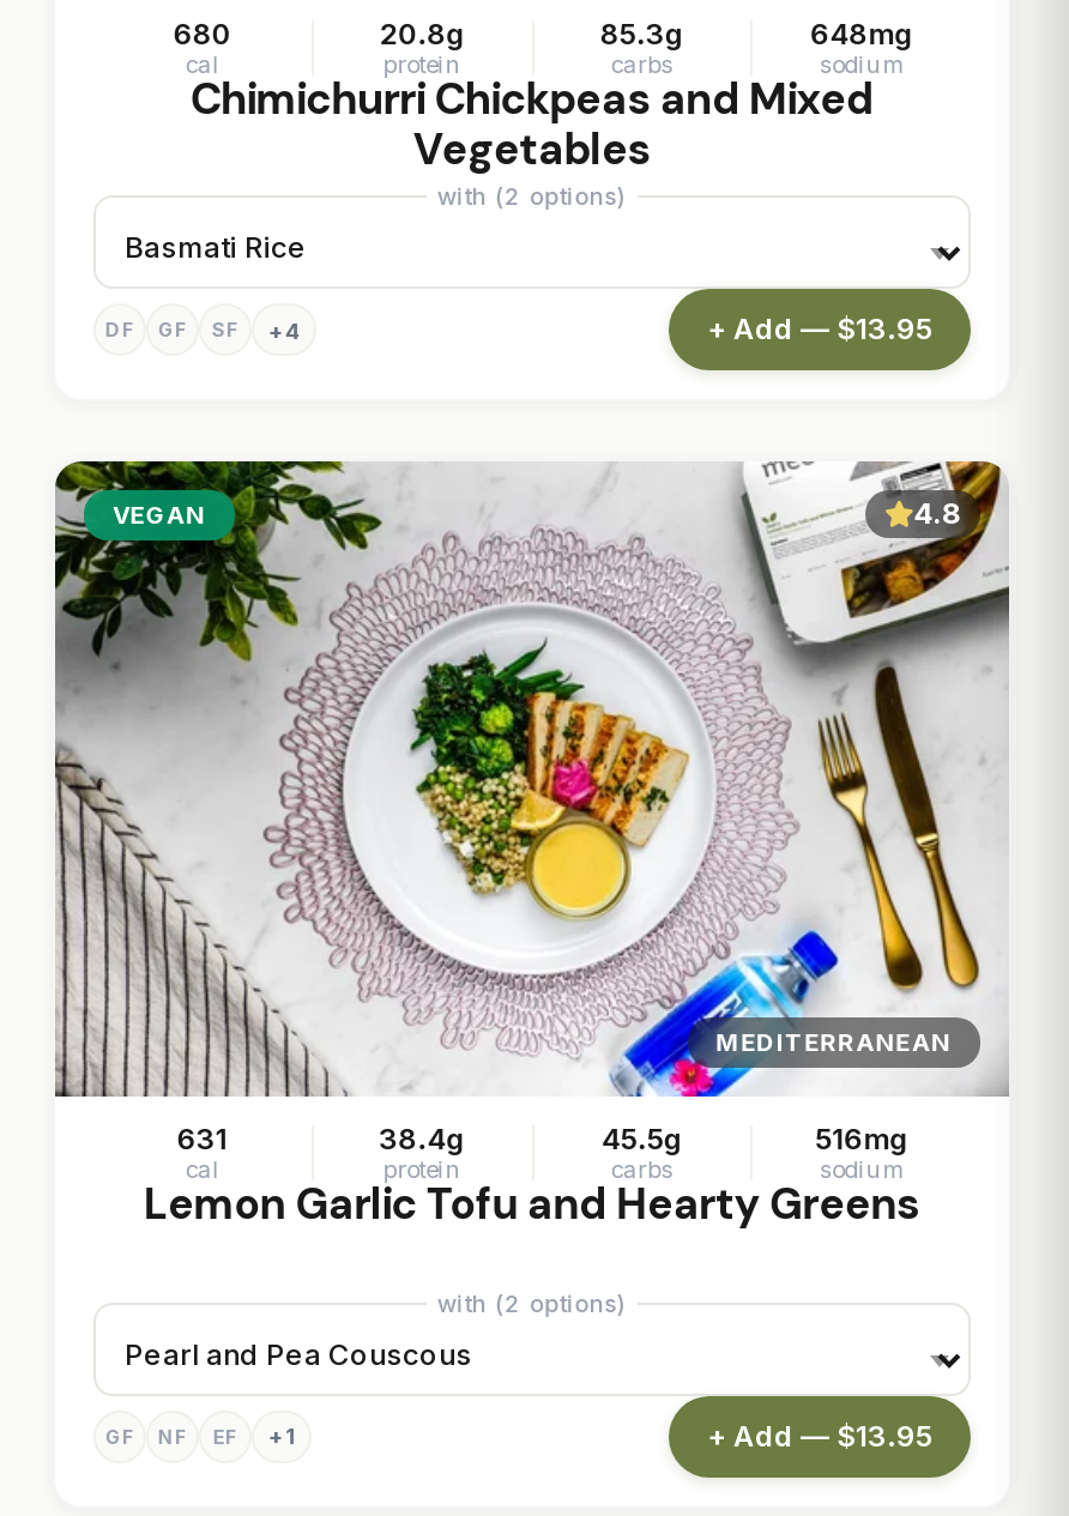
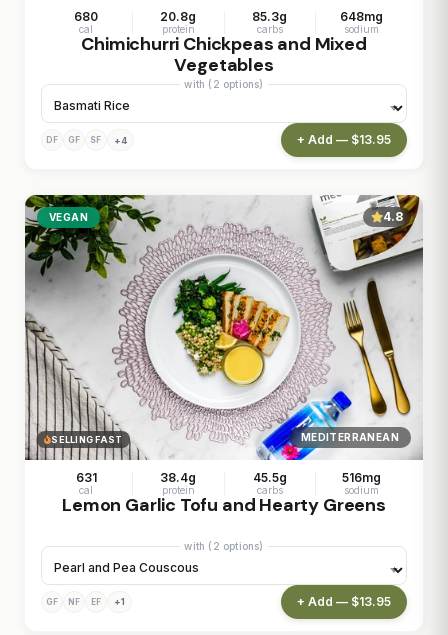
+ SELLING FAST
